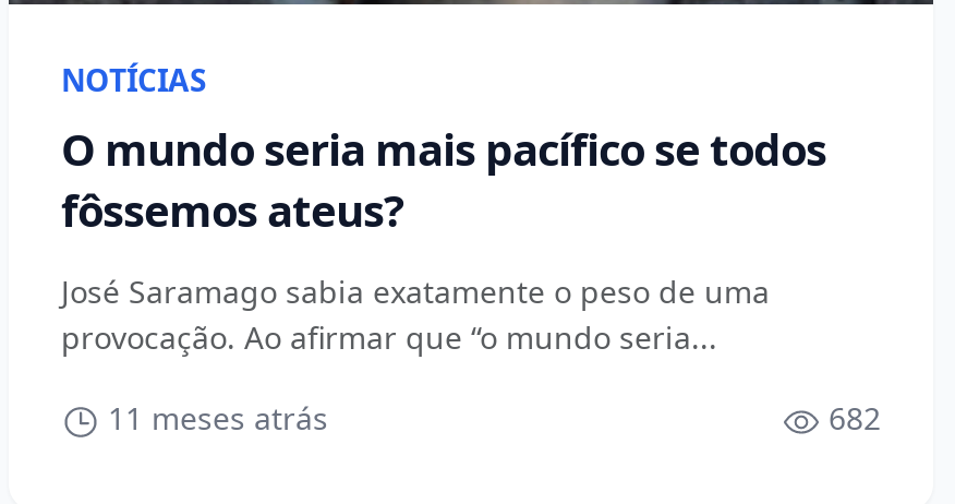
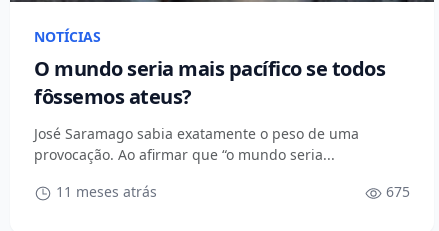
- 682
+ 675
